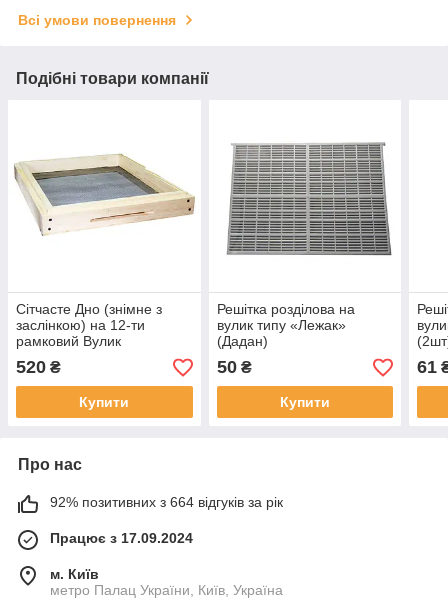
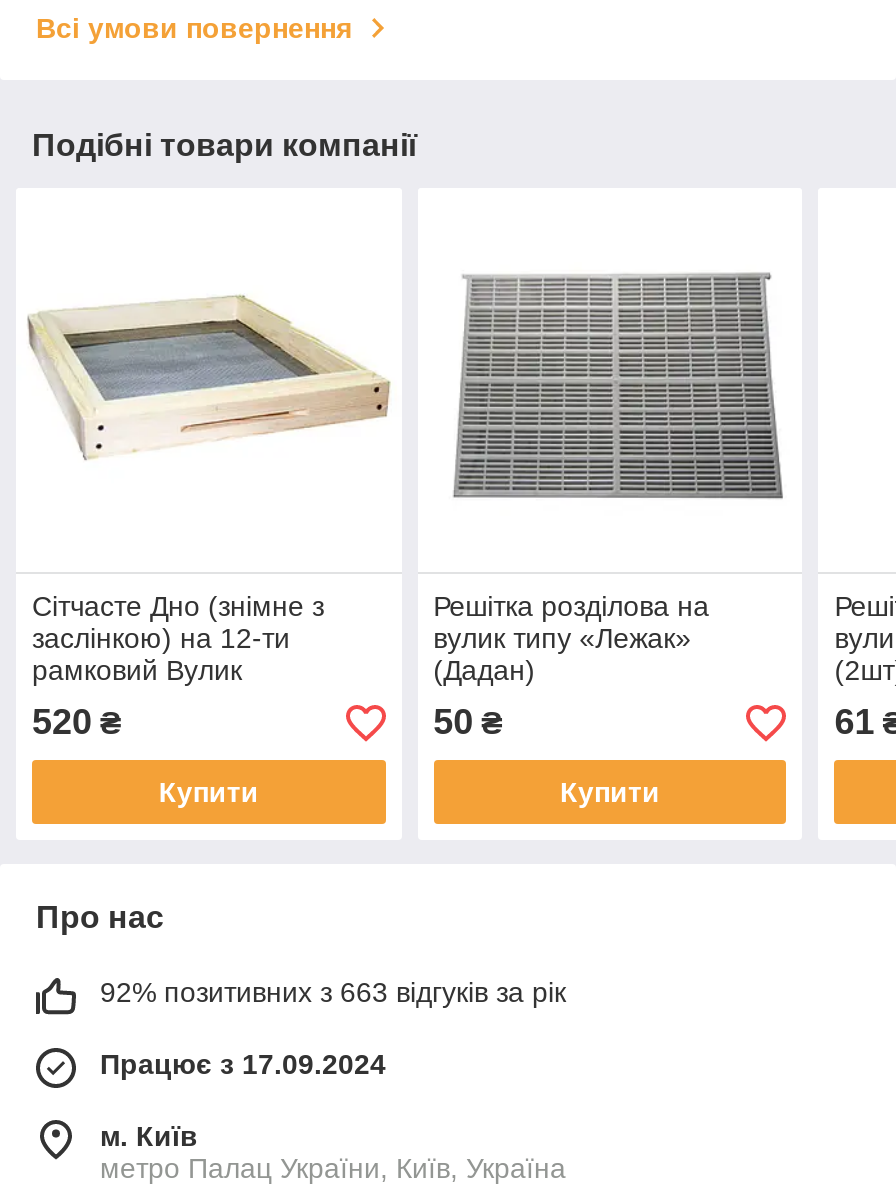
- 92% позитивних з 664 відгуків за рік
+ 92% позитивних з 663 відгуків за рік
